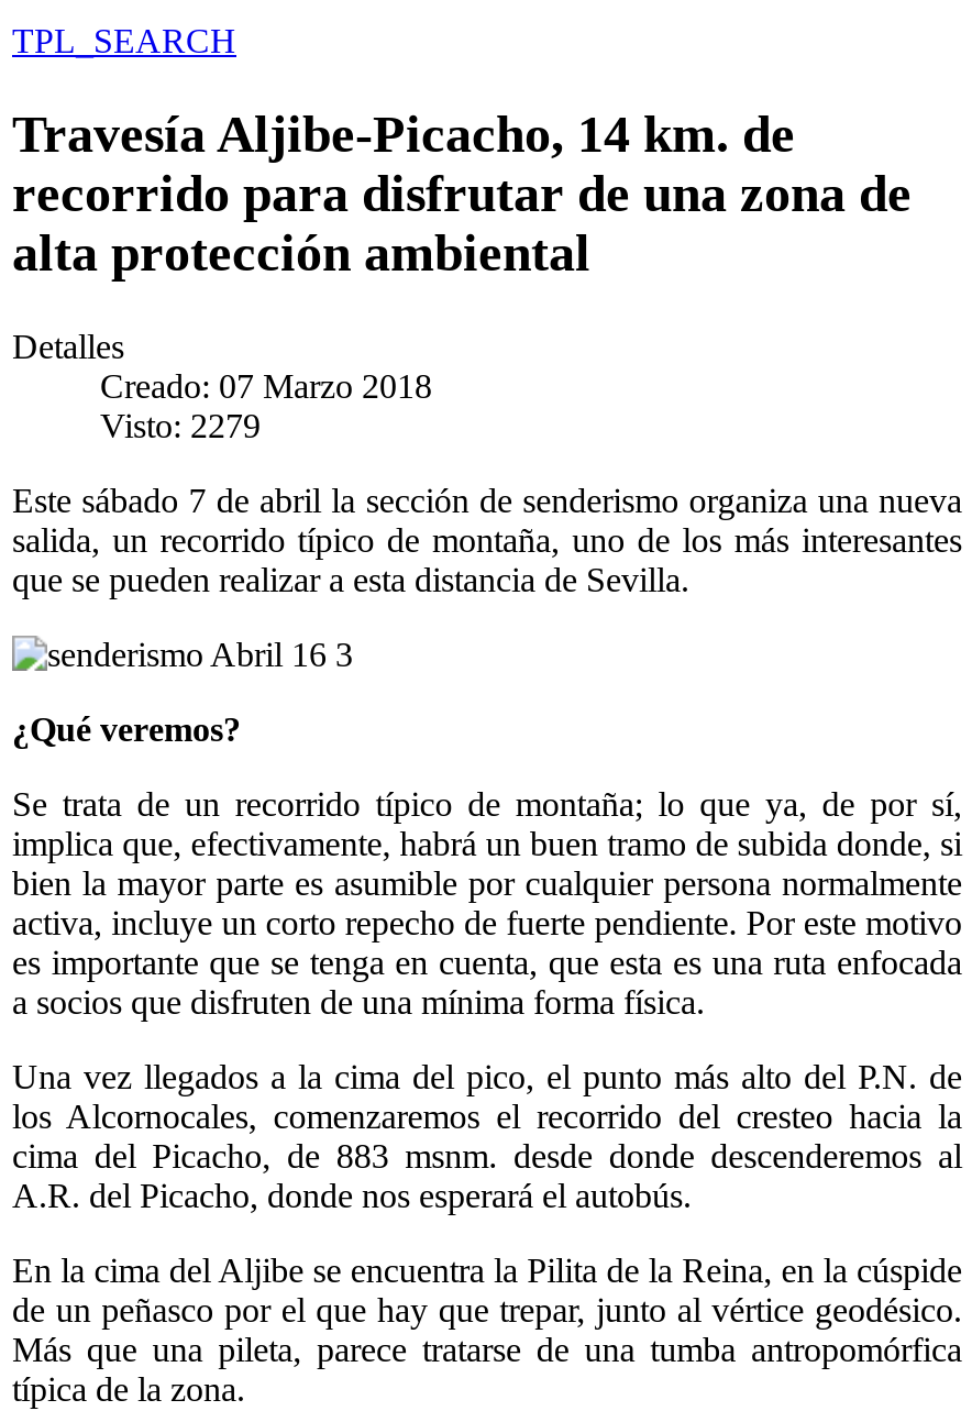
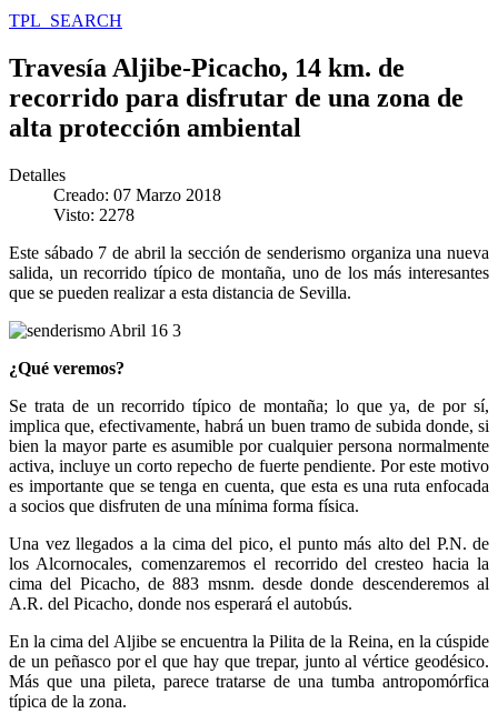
- Visto: 2279
+ Visto: 2278
